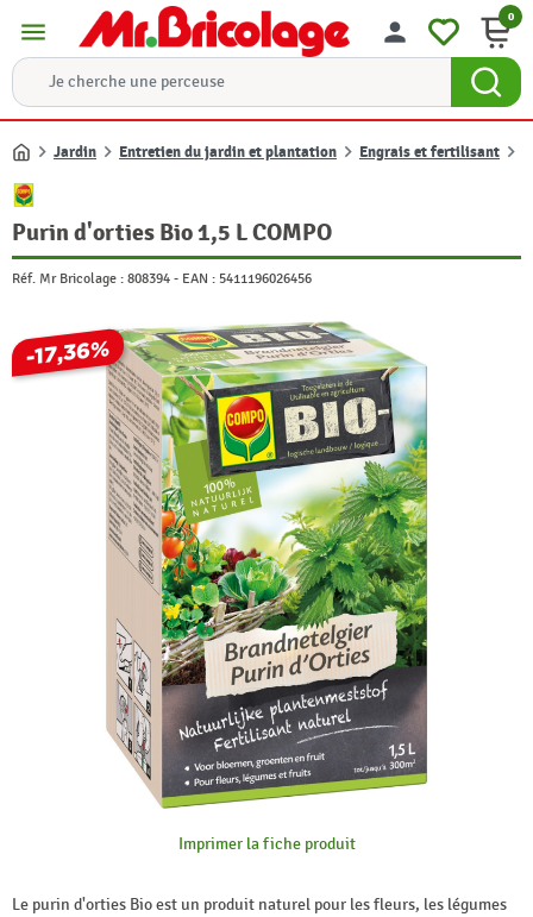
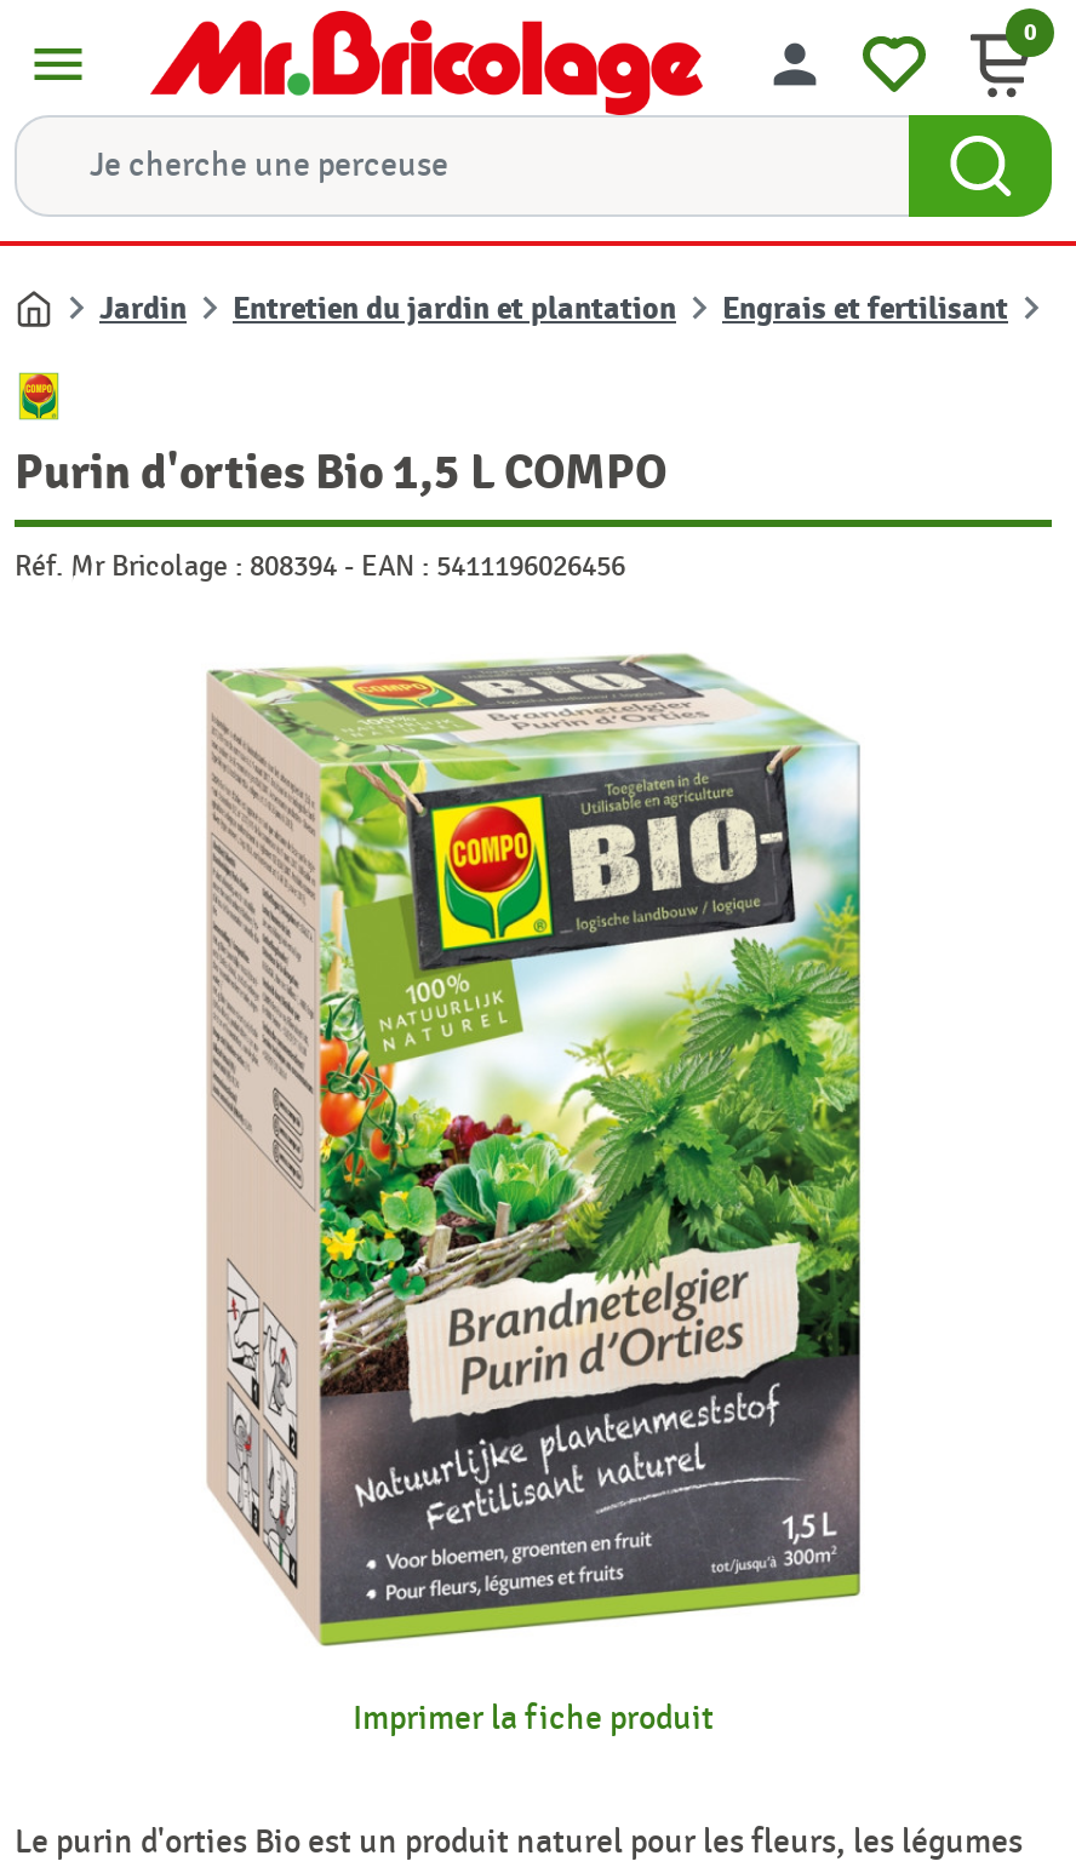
- -17,36%
